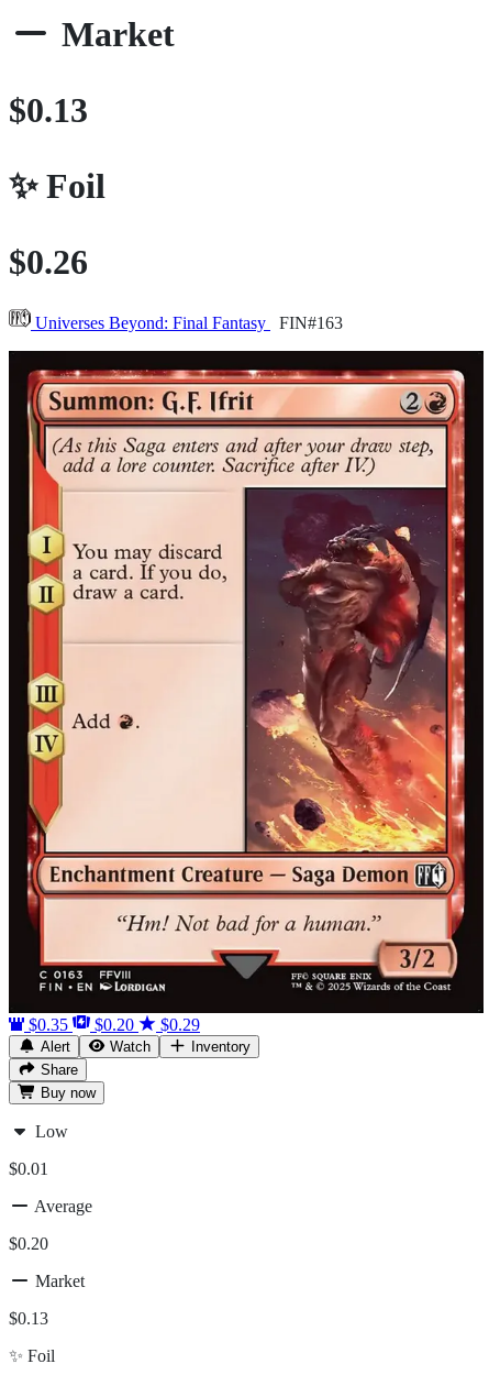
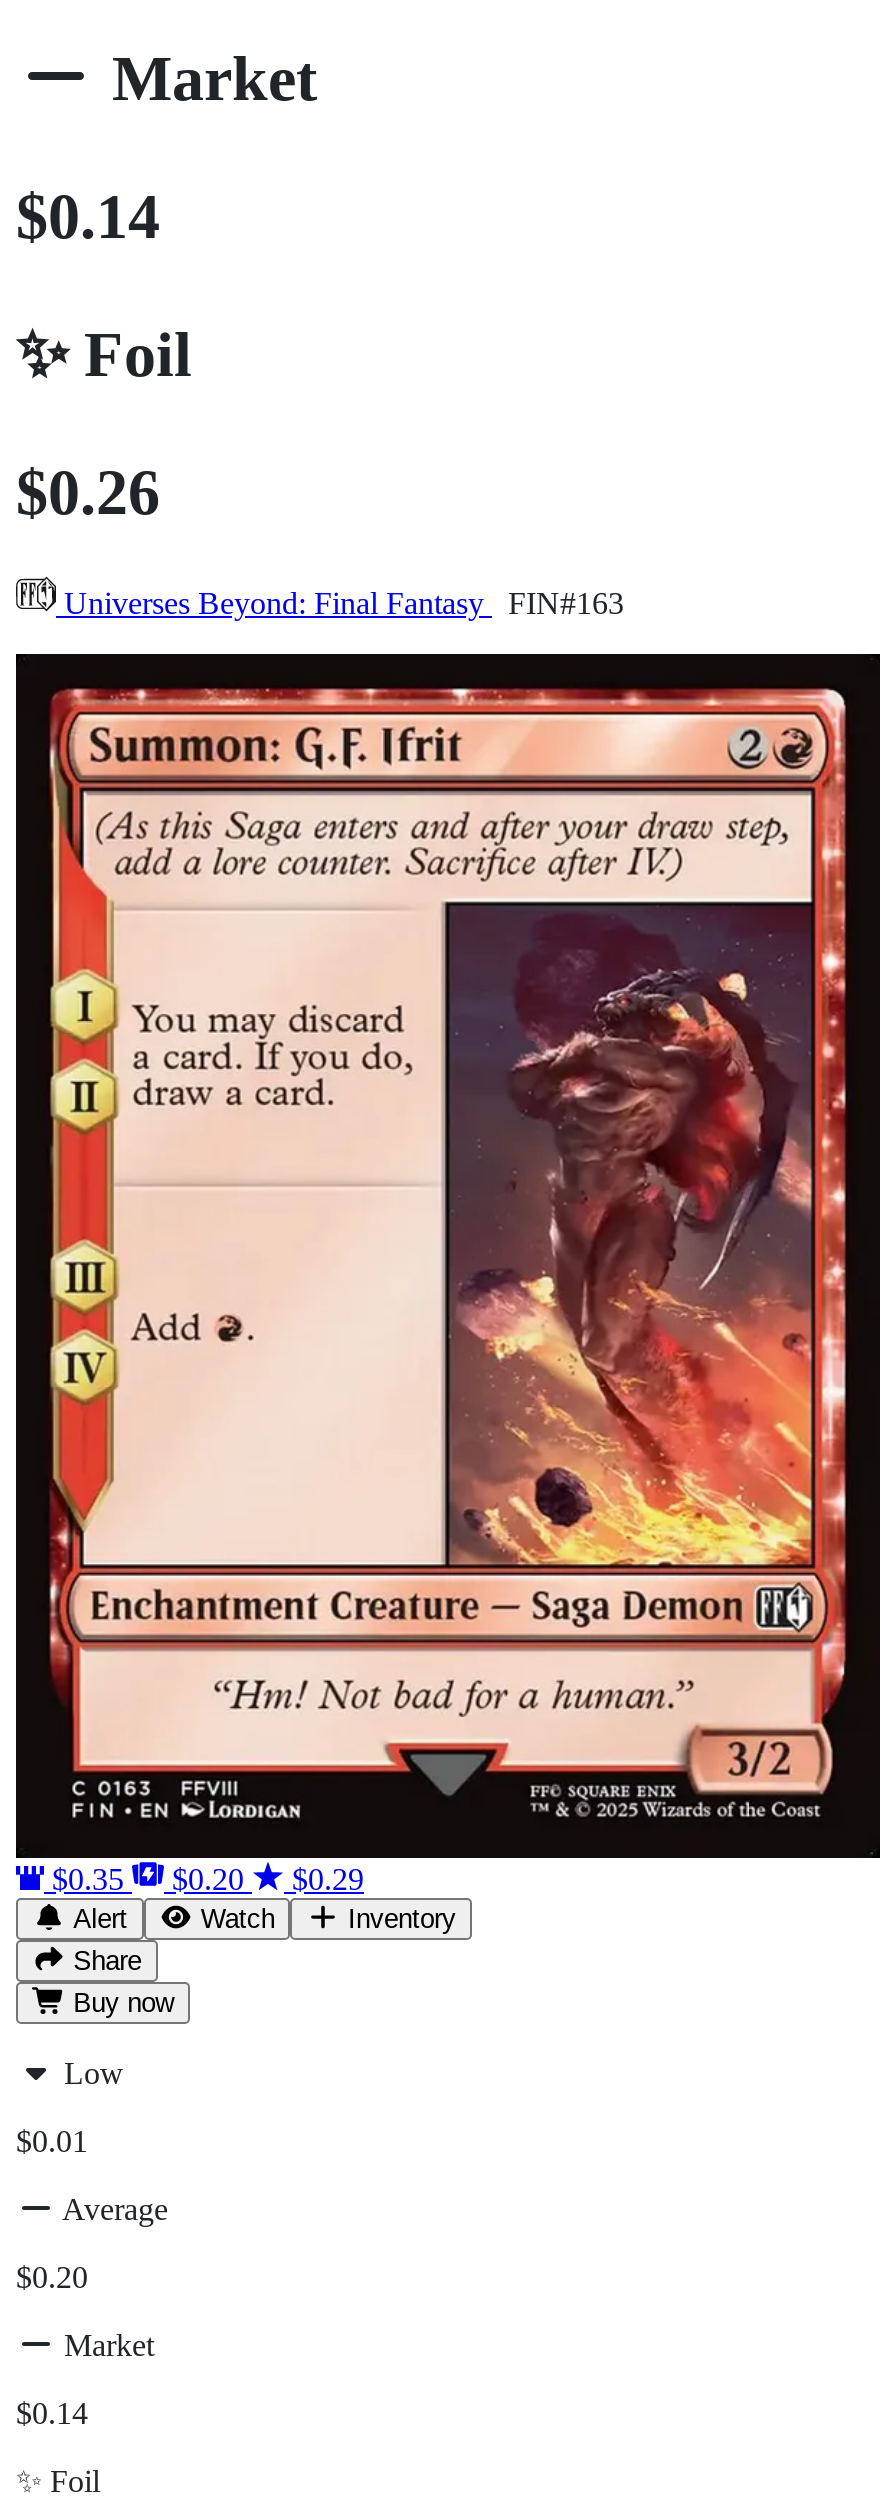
- $0.13
+ $0.14

- $0.13
+ $0.14
